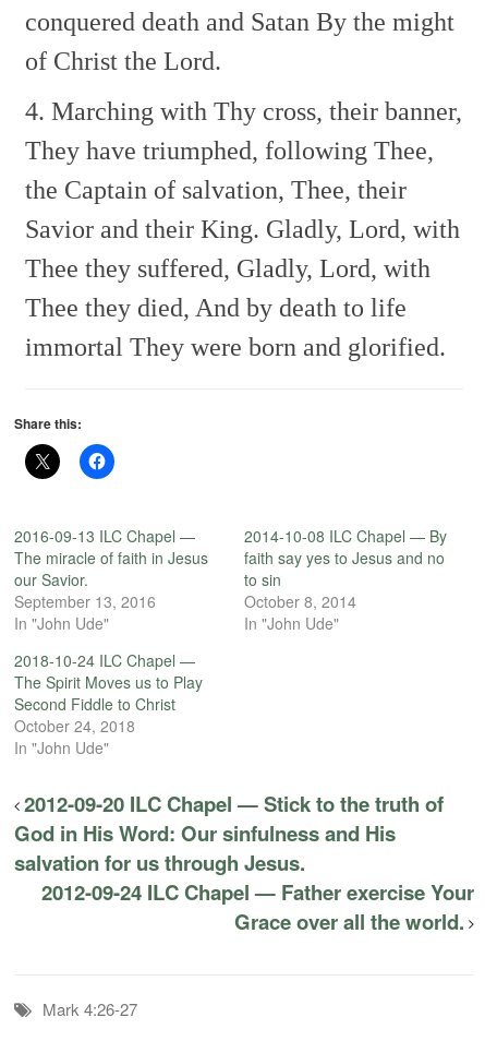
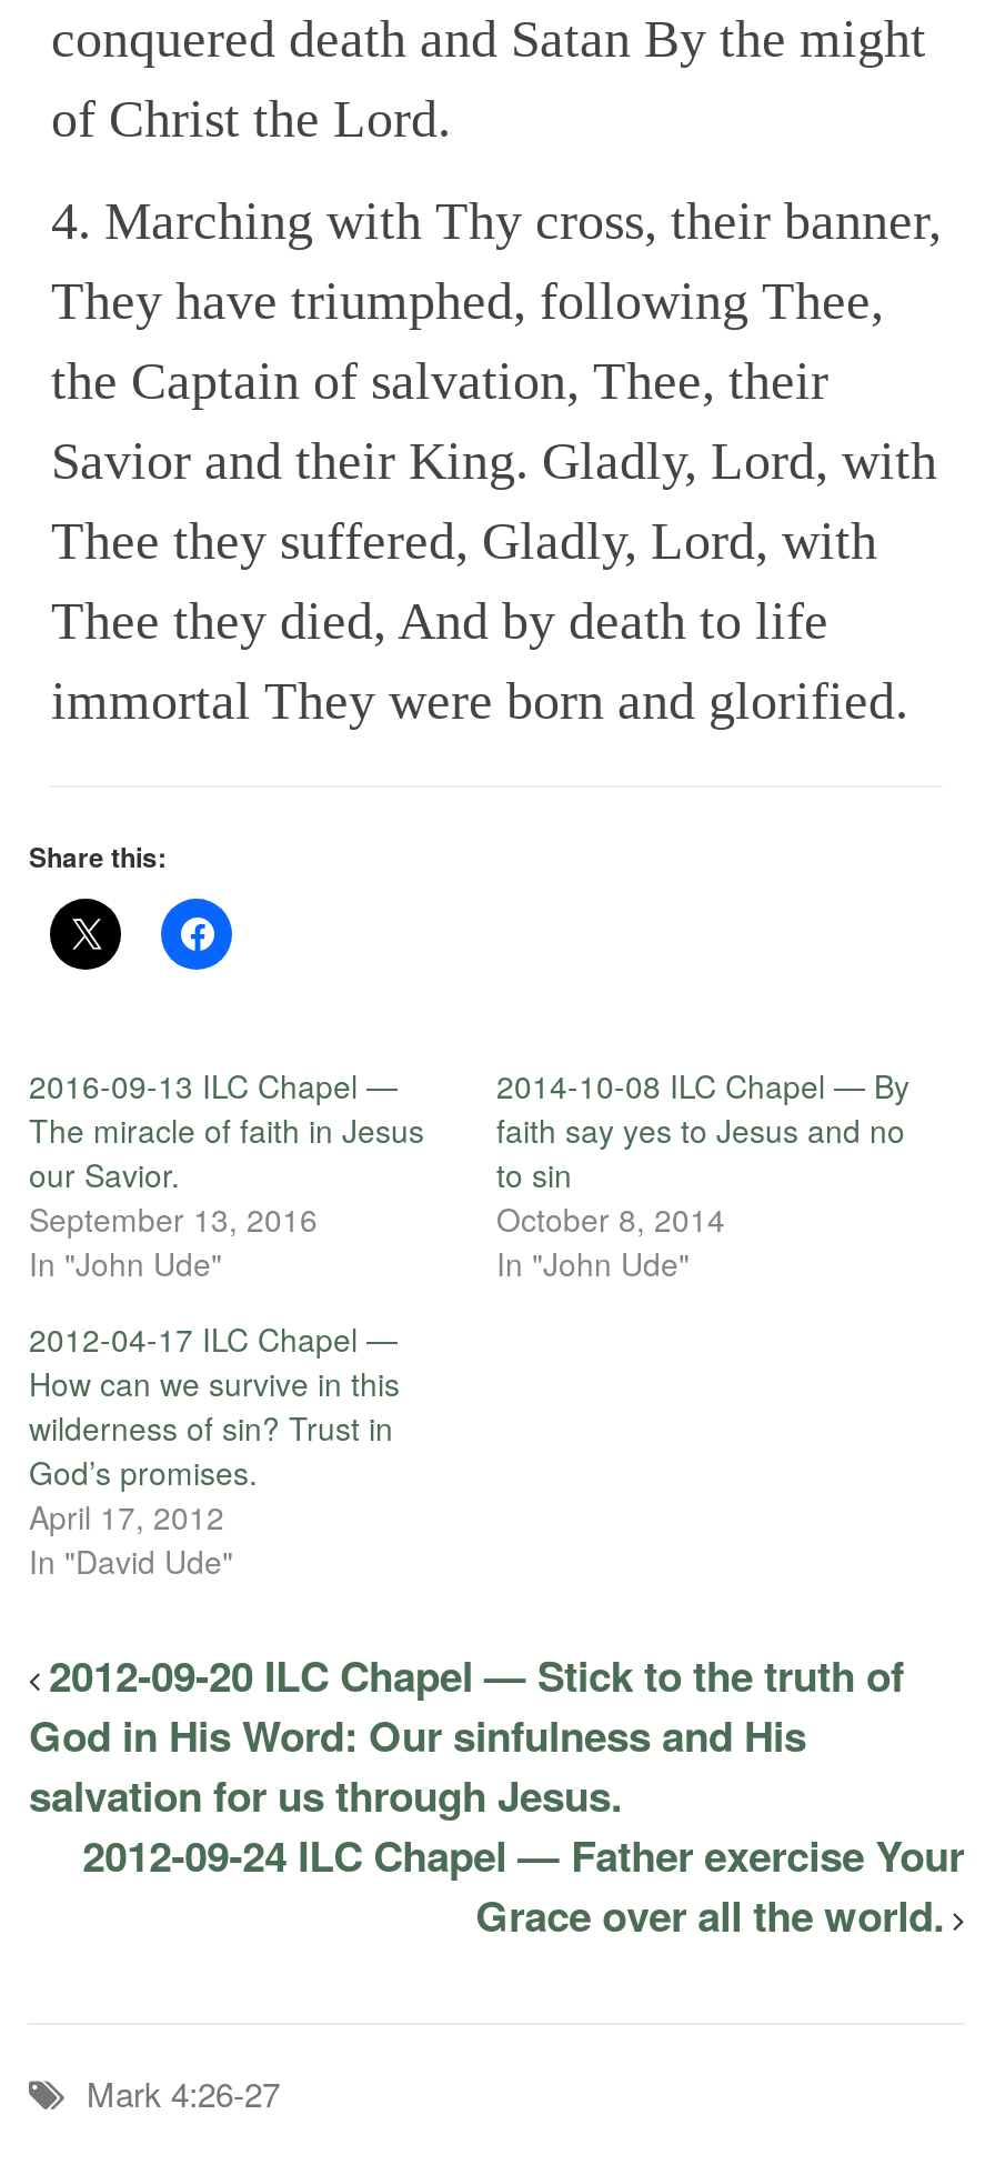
- 2018-10-24 ILC Chapel —
- The Spirit Moves us to Play
- Second Fiddle to Christ
- October 24, 2018
- In "John Ude"
+ 2012-04-17 ILC Chapel —
+ How can we survive in this
+ wilderness of sin? Trust in
+ God’s promises.
+ April 17, 2012
+ In "David Ude"
